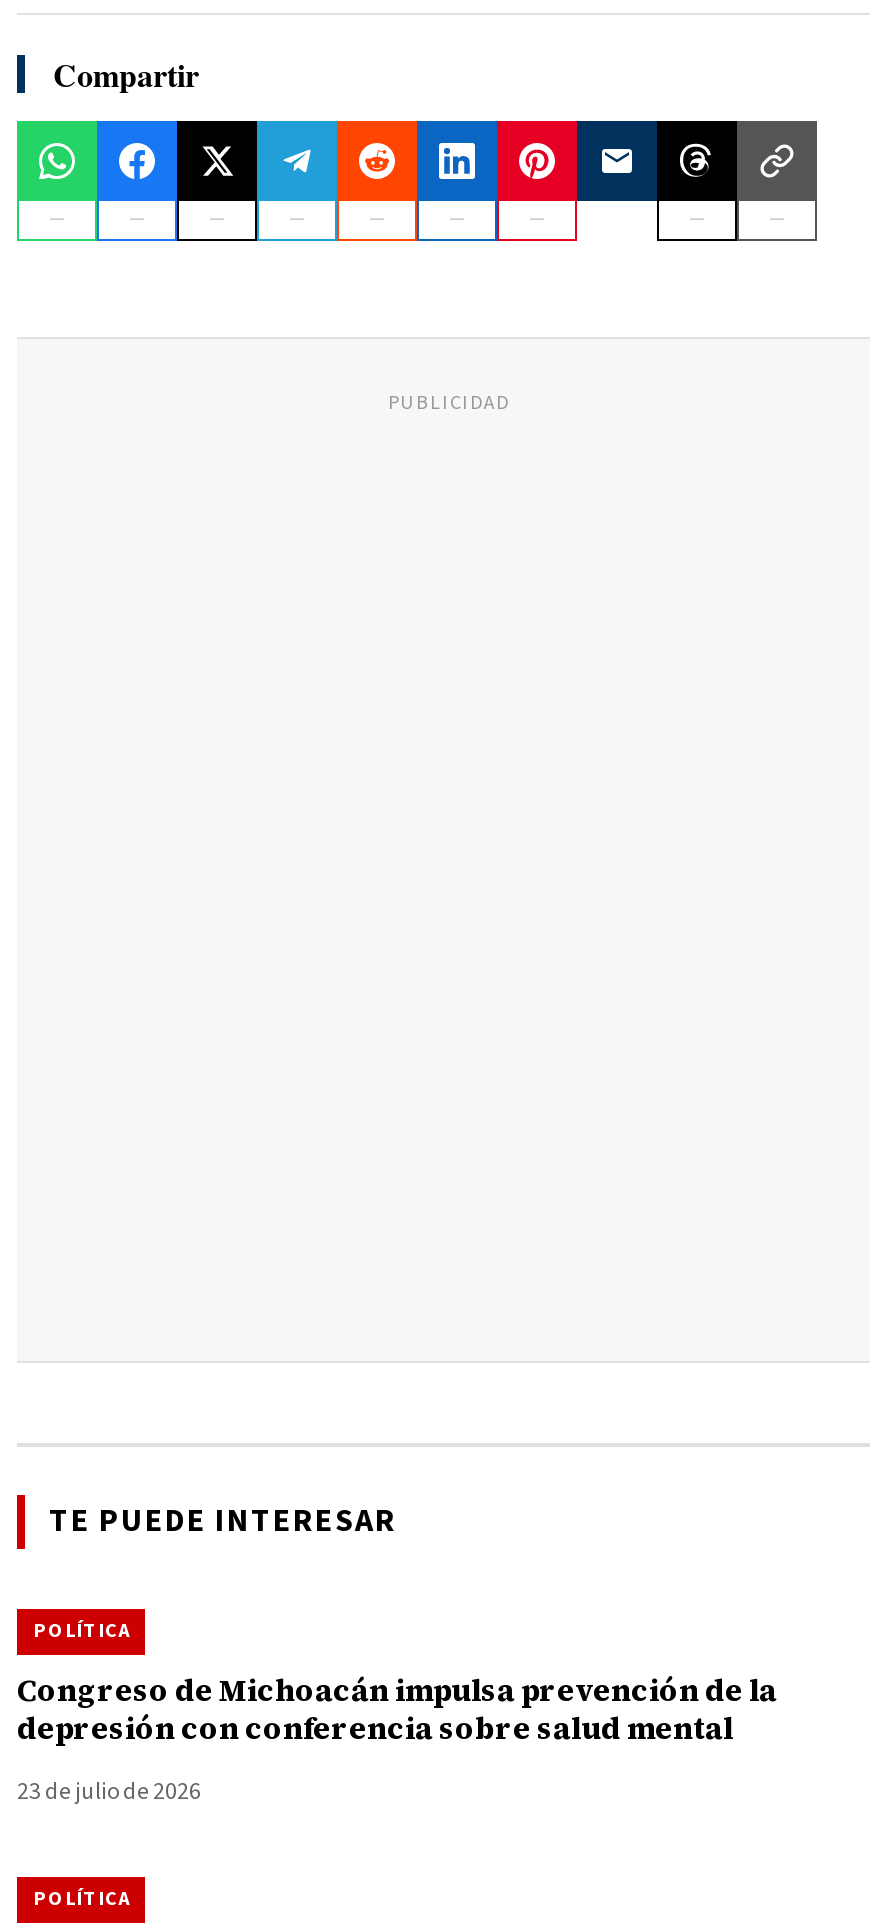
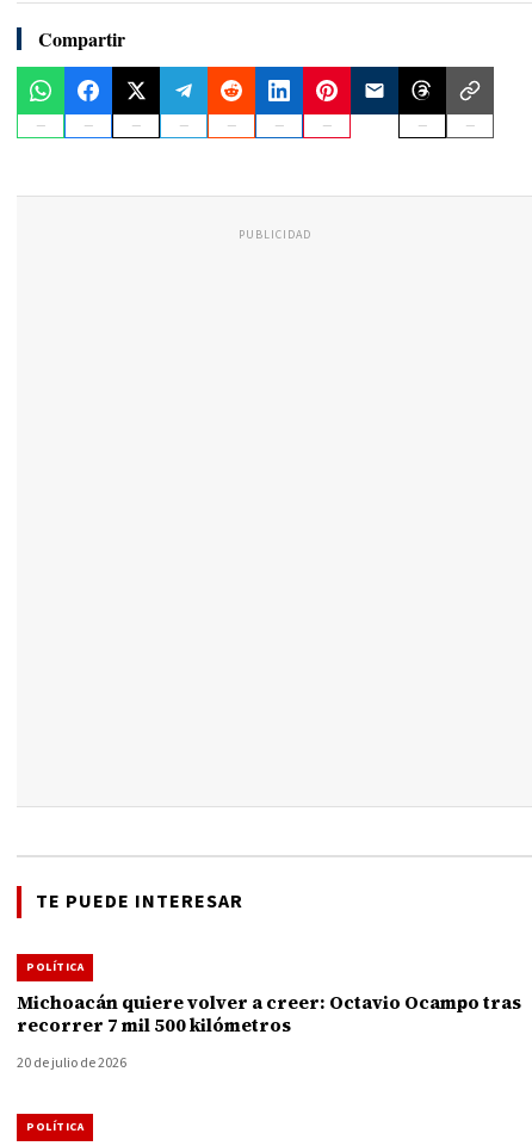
- Congreso de Michoacán impulsa prevención de la
- depresión con conferencia sobre salud mental
+ Michoacán quiere volver a creer: Octavio Ocampo tras
+ recorrer 7 mil 500 kilómetros

- 23 de julio de 2026
+ 20 de julio de 2026
